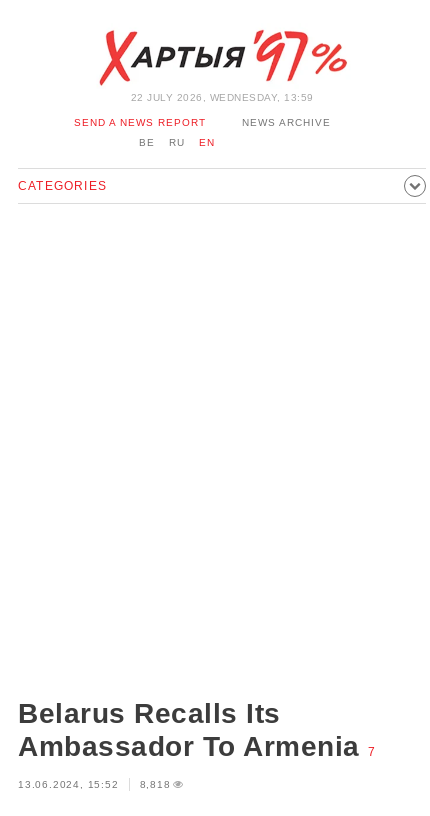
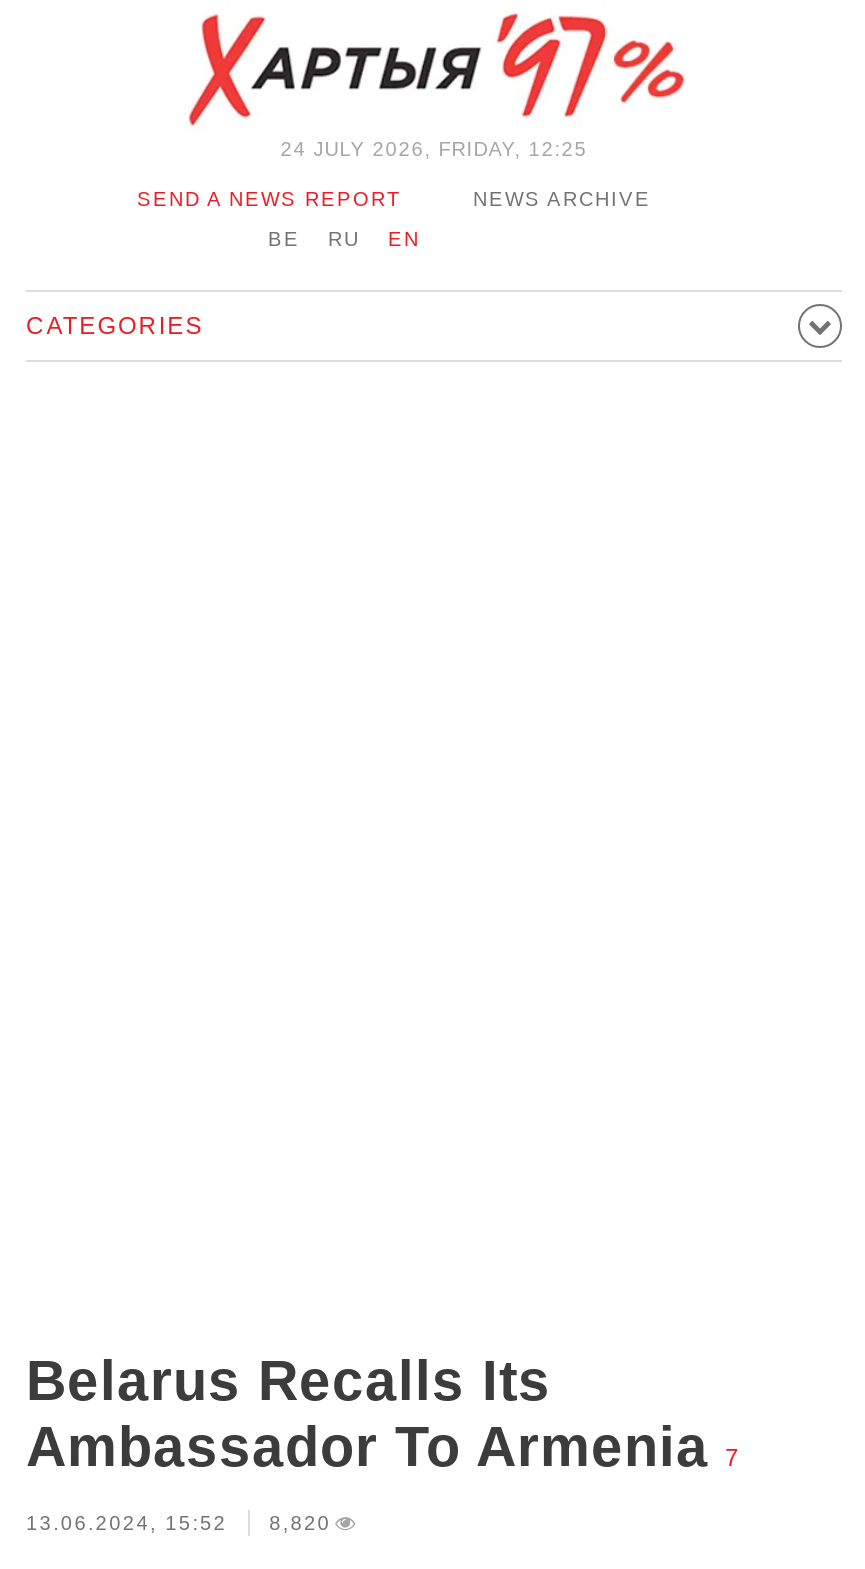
- 22 JULY 2026, WEDNESDAY, 13:59
+ 24 JULY 2026, FRIDAY, 12:25

- 13.06.2024, 15:52 8,818
+ 13.06.2024, 15:52 8,820
